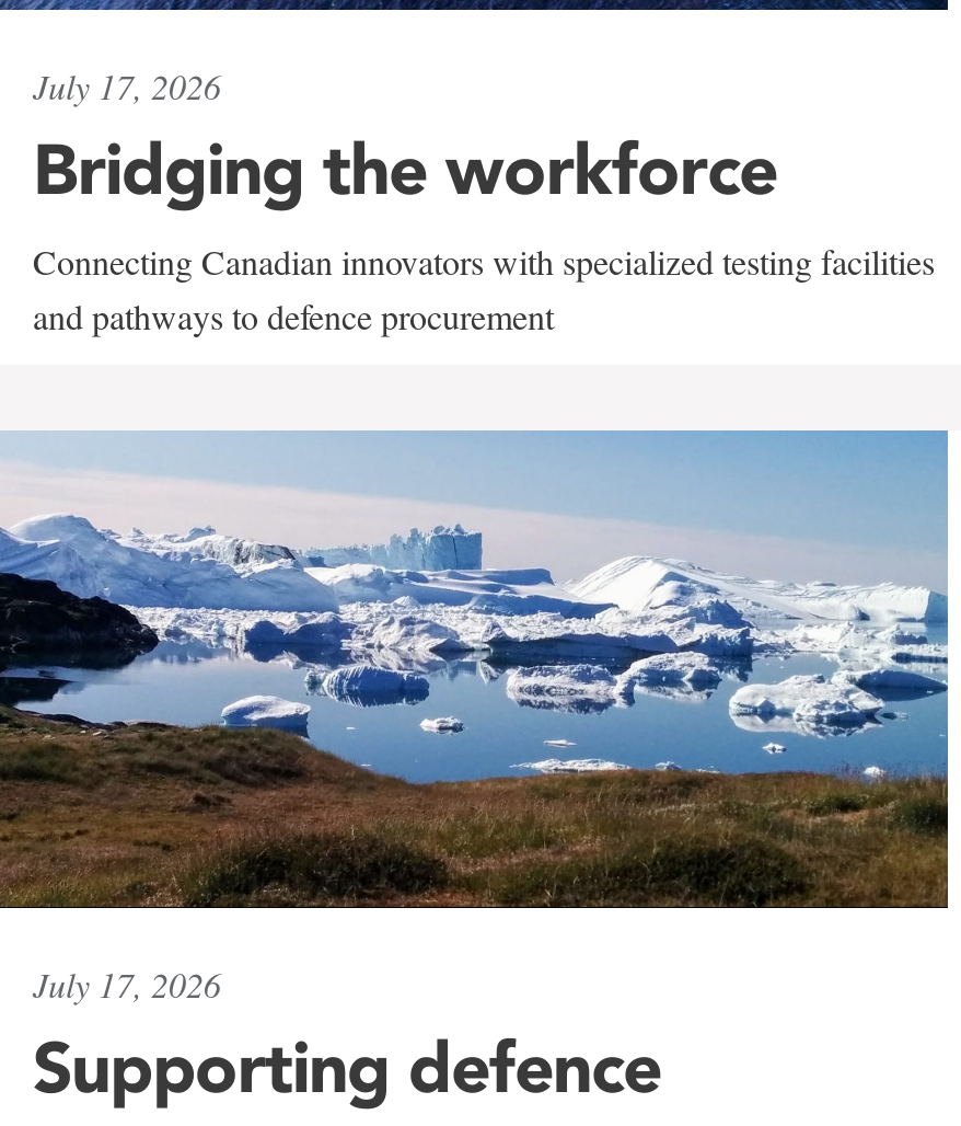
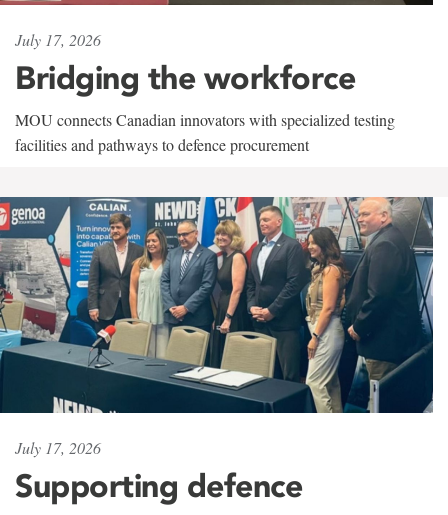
- Connecting Canadian innovators with specialized testing facilities
- and pathways to defence procurement
+ MOU connects Canadian innovators with specialized testing
+ facilities and pathways to defence procurement

- [image]
+ [image]
